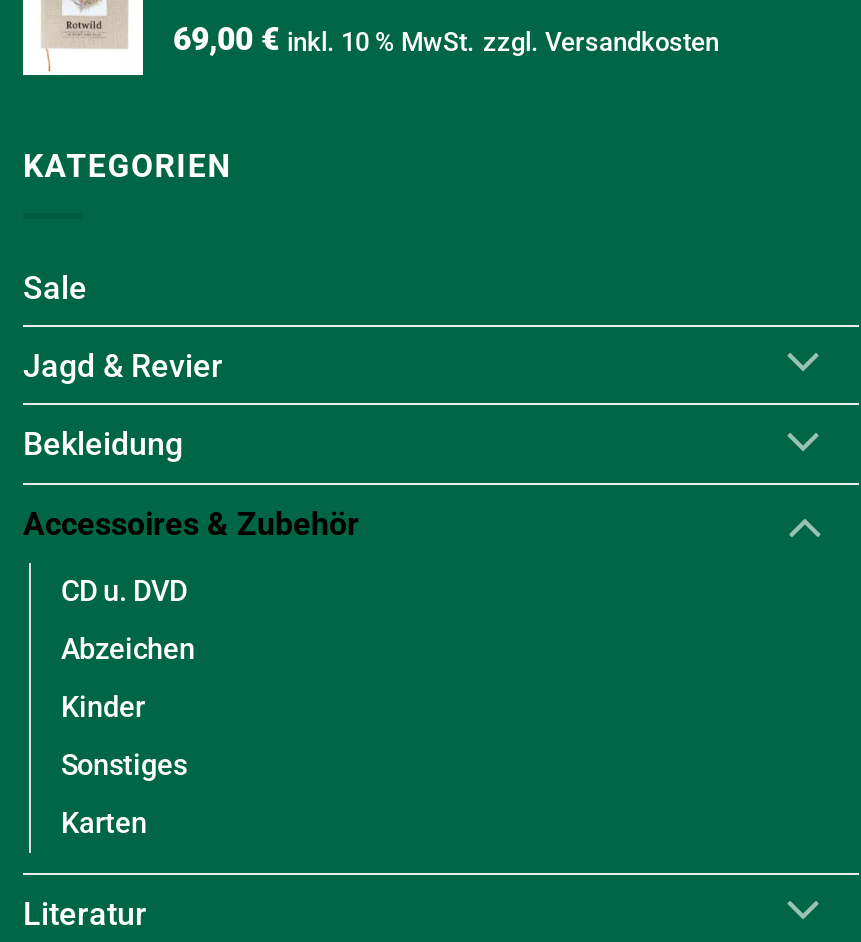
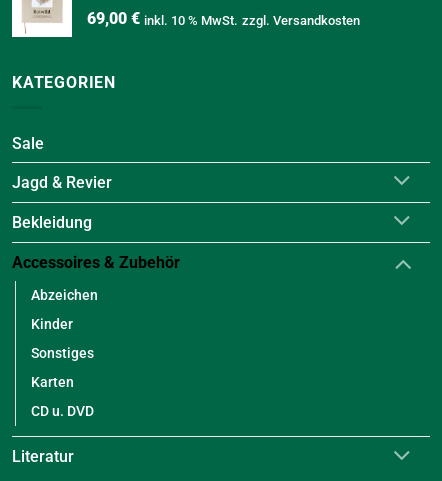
moved down: CD u. DVD

moved up: Abzeichen | Kinder | Sonstiges | Karten
